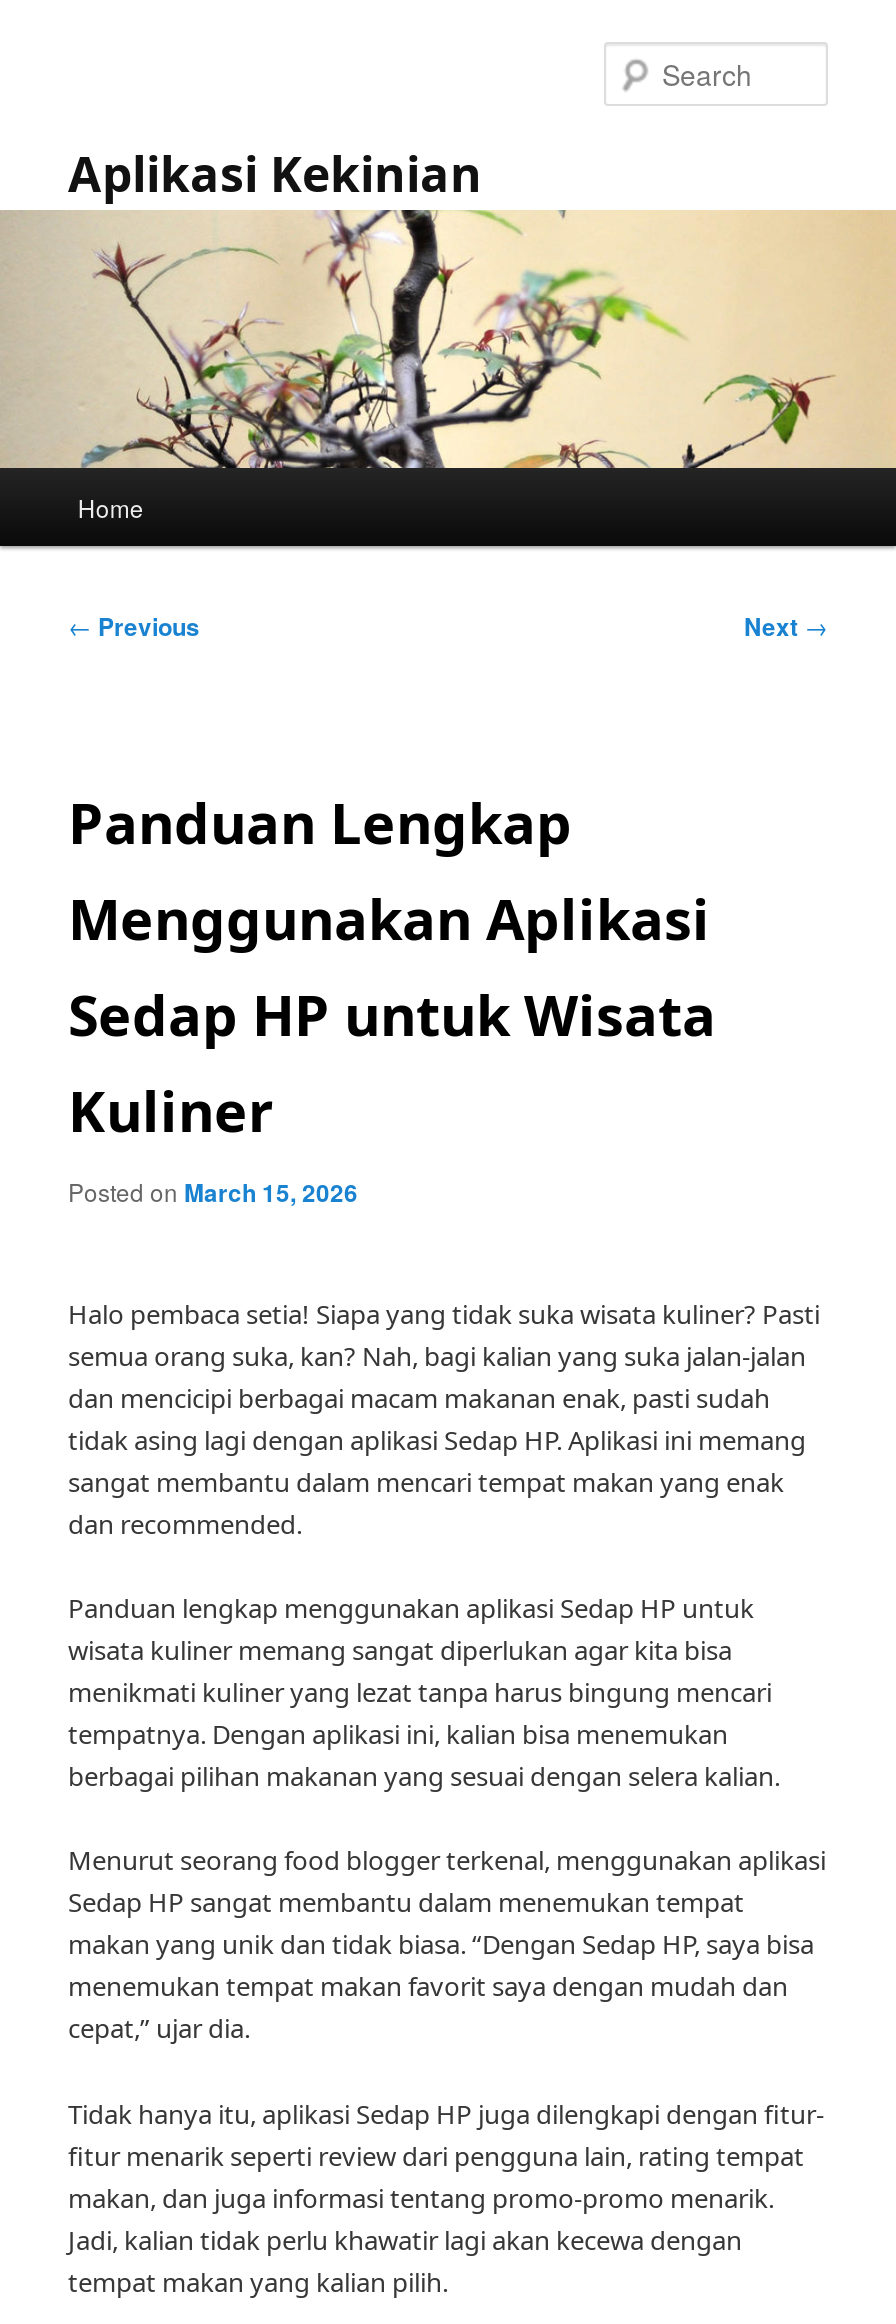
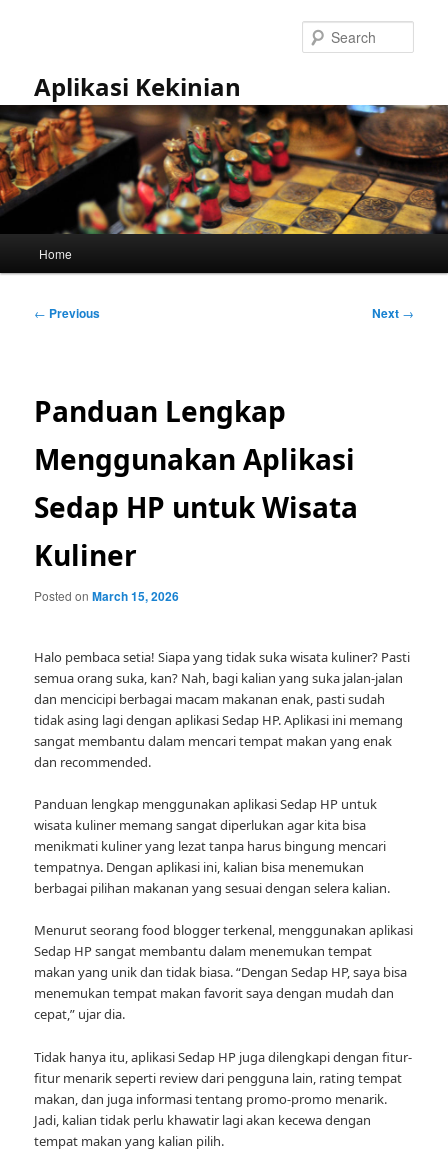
- [image]
+ [image]
